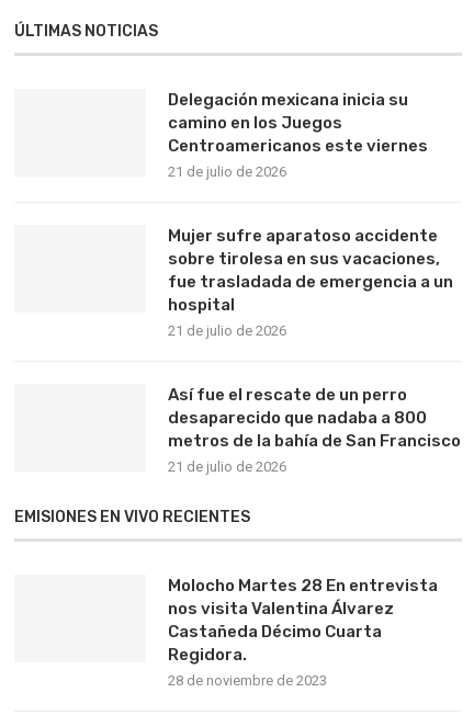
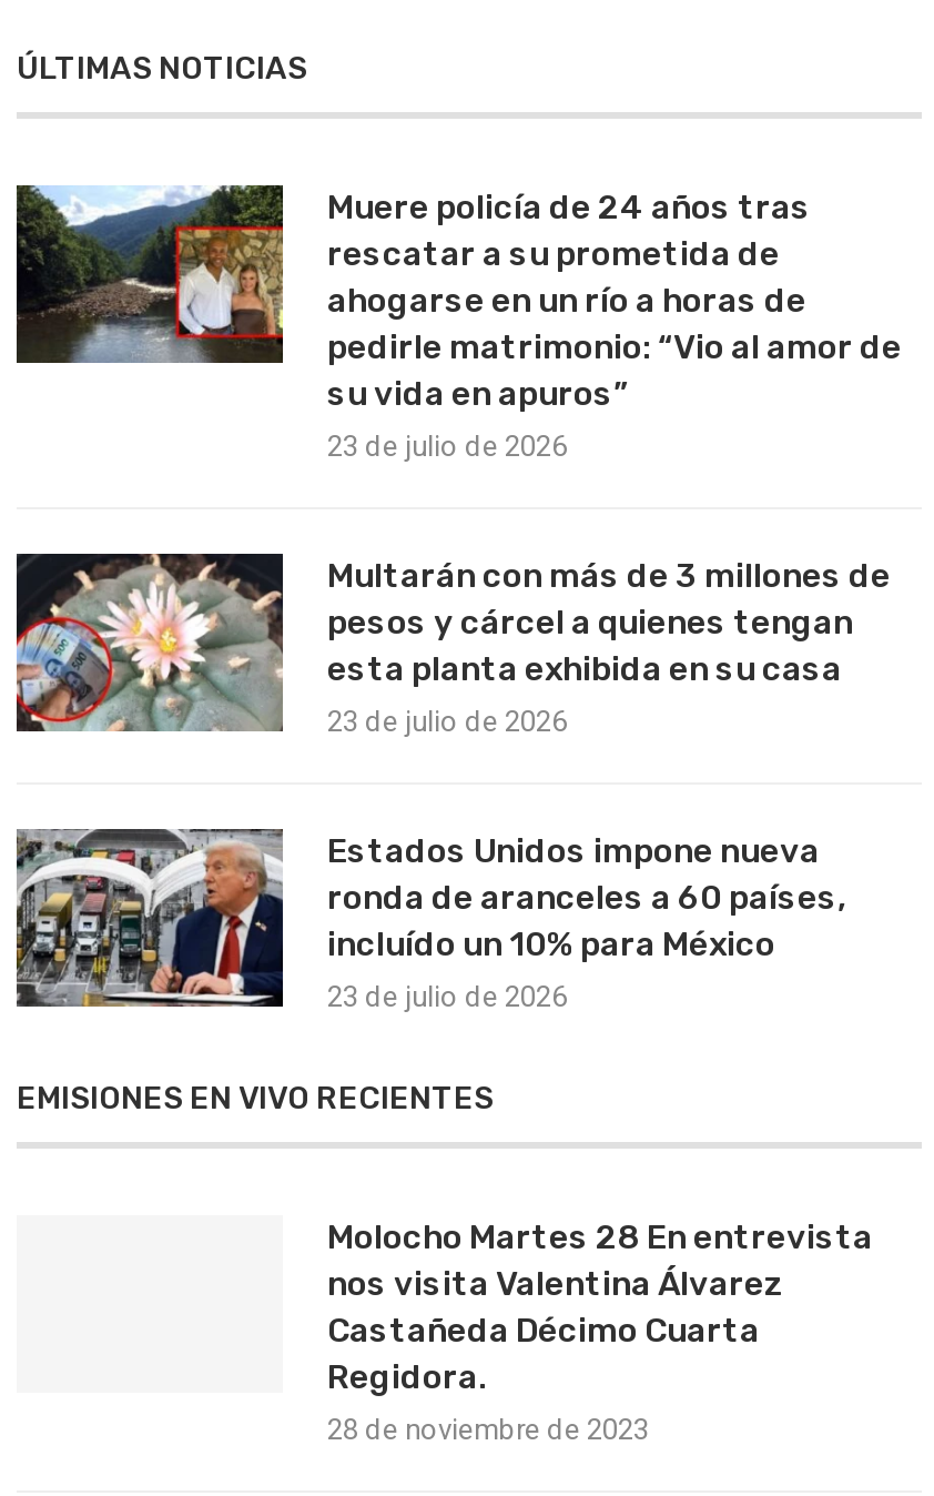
+ [image]

+ [image]

+ [image]

- Delegación mexicana inicia su
- camino en los Juegos
- Centroamericanos este viernes
- 21 de julio de 2026
+ Muere policía de 24 años tras
+ rescatar a su prometida de
+ ahogarse en un río a horas de
+ pedirle matrimonio: “Vio al amor de
+ su vida en apuros”
+ 23 de julio de 2026

- Mujer sufre aparatoso accidente
- sobre tirolesa en sus vacaciones,
- fue trasladada de emergencia a un
- hospital
- 21 de julio de 2026
+ Multarán con más de 3 millones de
+ pesos y cárcel a quienes tengan
+ esta planta exhibida en su casa
+ 23 de julio de 2026

- Así fue el rescate de un perro
- desaparecido que nadaba a 800
- metros de la bahía de San Francisco
- 21 de julio de 2026
+ Estados Unidos impone nueva
+ ronda de aranceles a 60 países,
+ incluído un 10% para México
+ 23 de julio de 2026
